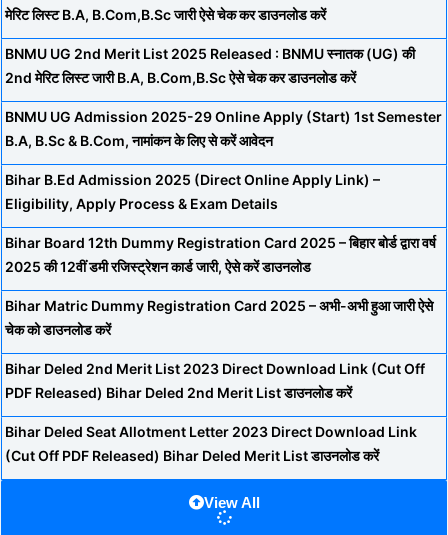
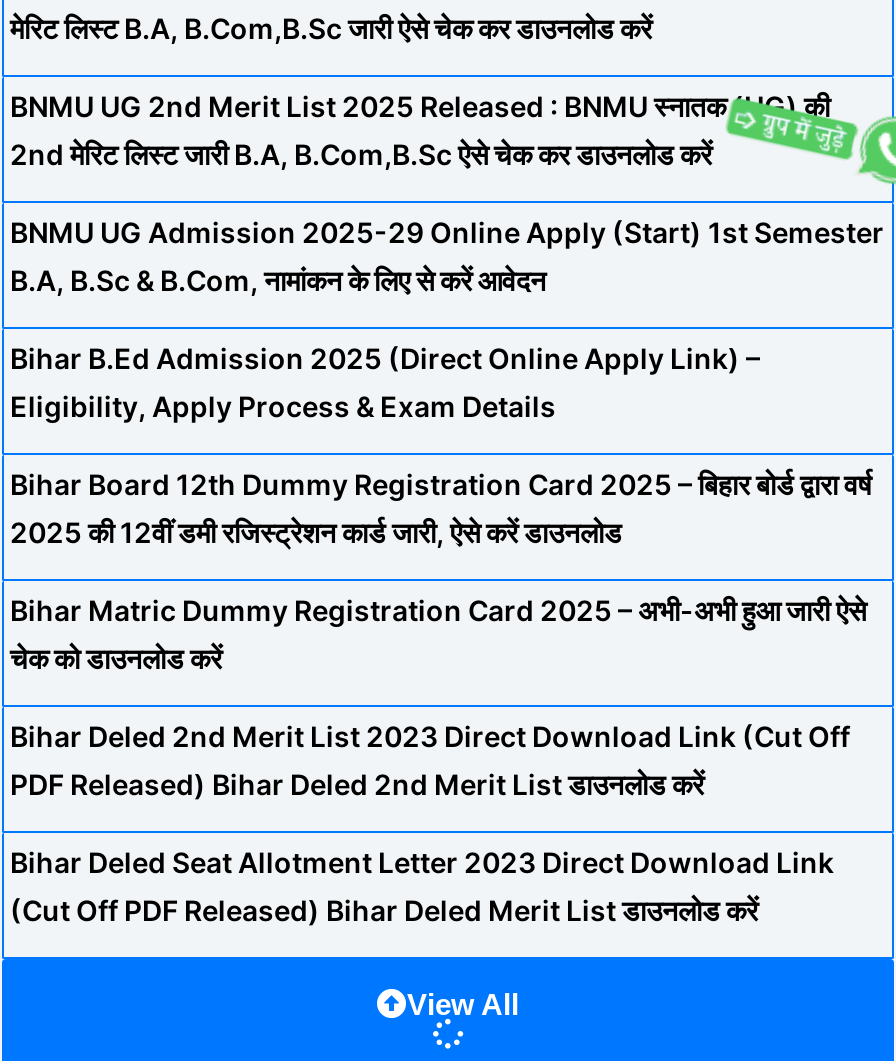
+ [image]
